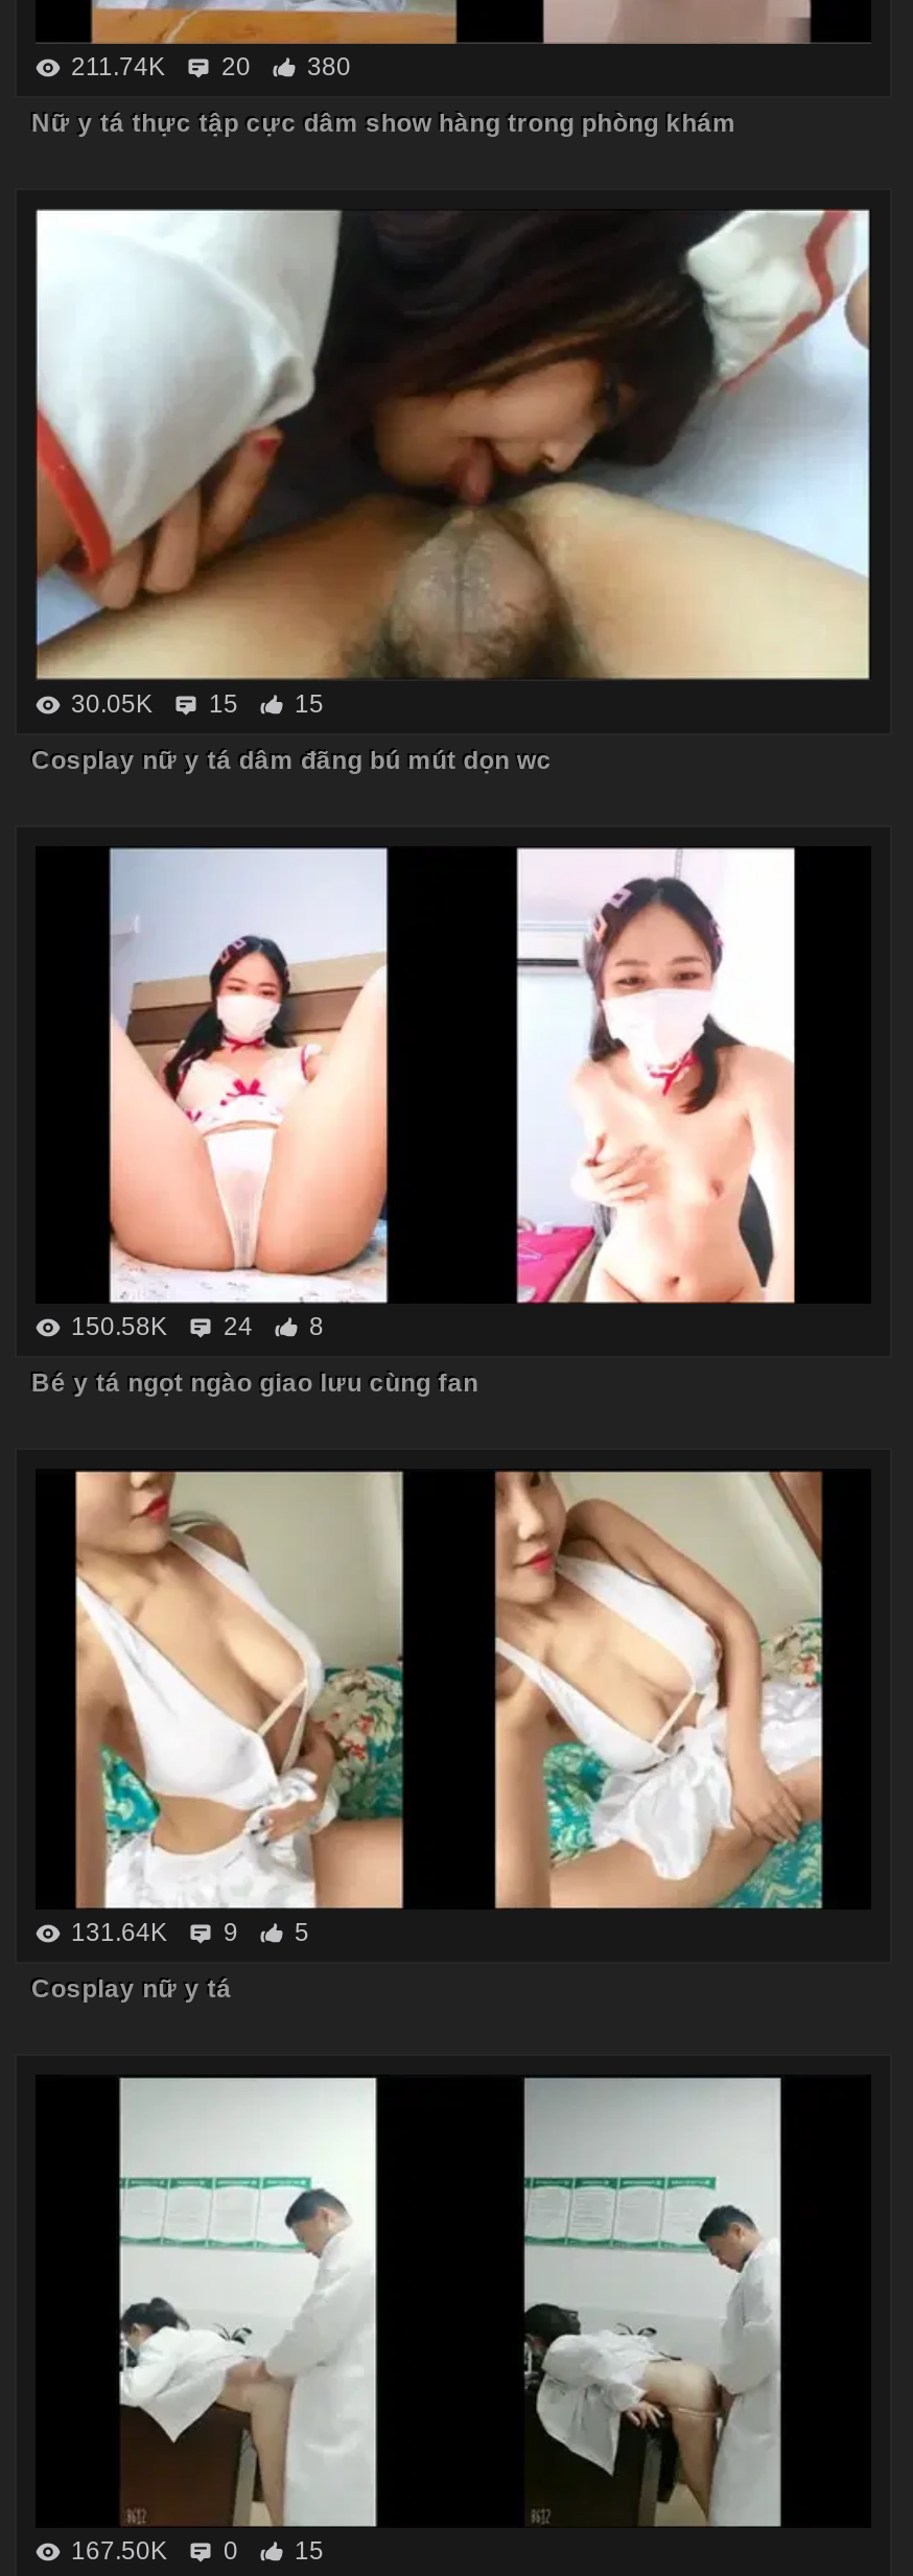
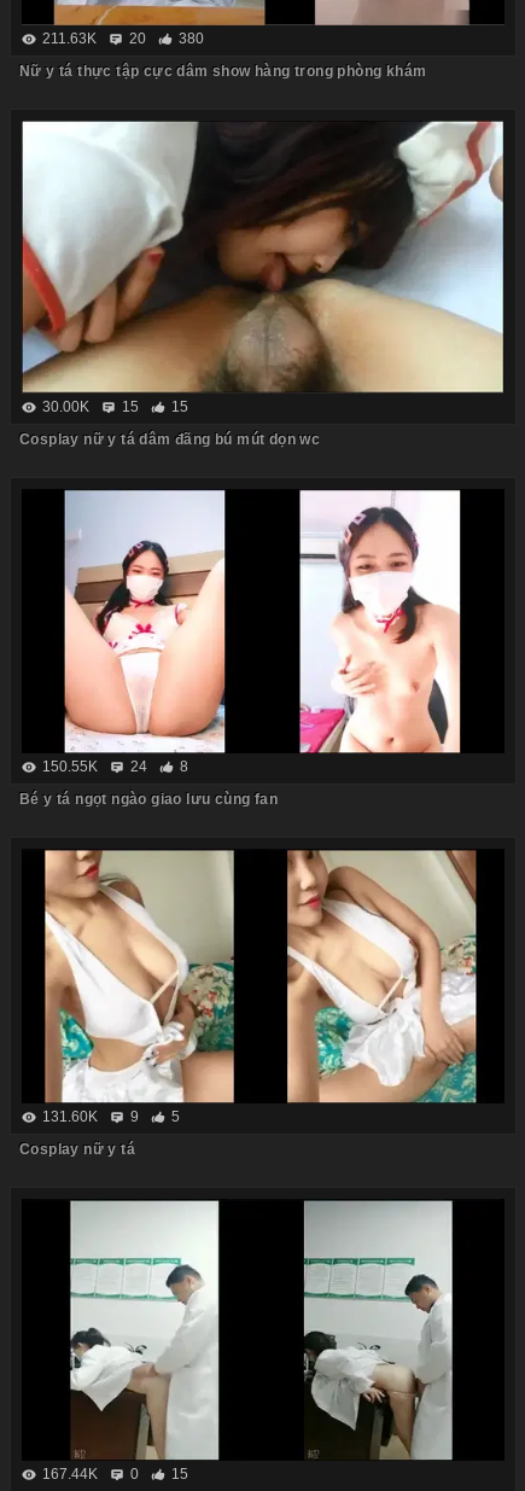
- 211.74K 20 380
+ 211.63K 20 380

- 30.05K 15 15
+ 30.00K 15 15

- 150.58K 24 8
+ 150.55K 24 8

- 131.64K 9 5
+ 131.60K 9 5

- 167.50K 0 15
+ 167.44K 0 15
